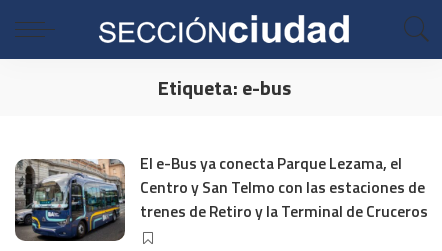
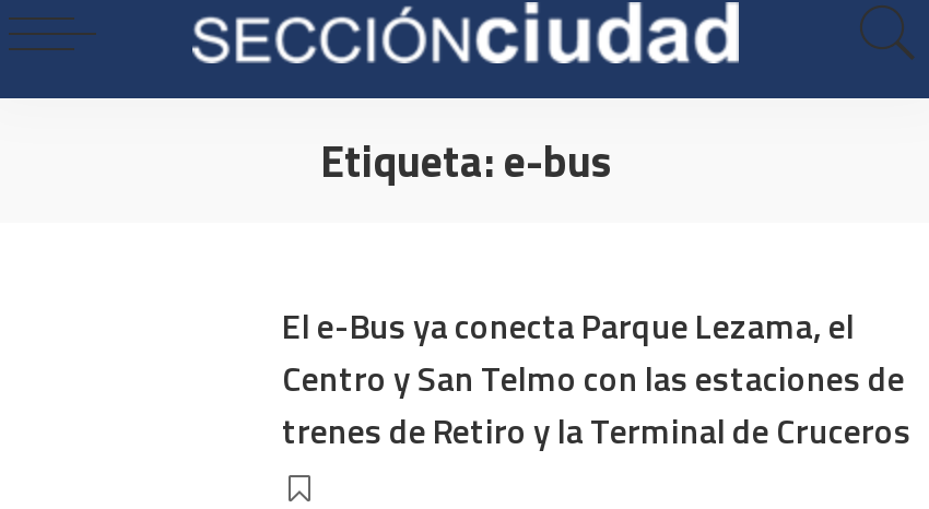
- [image]
